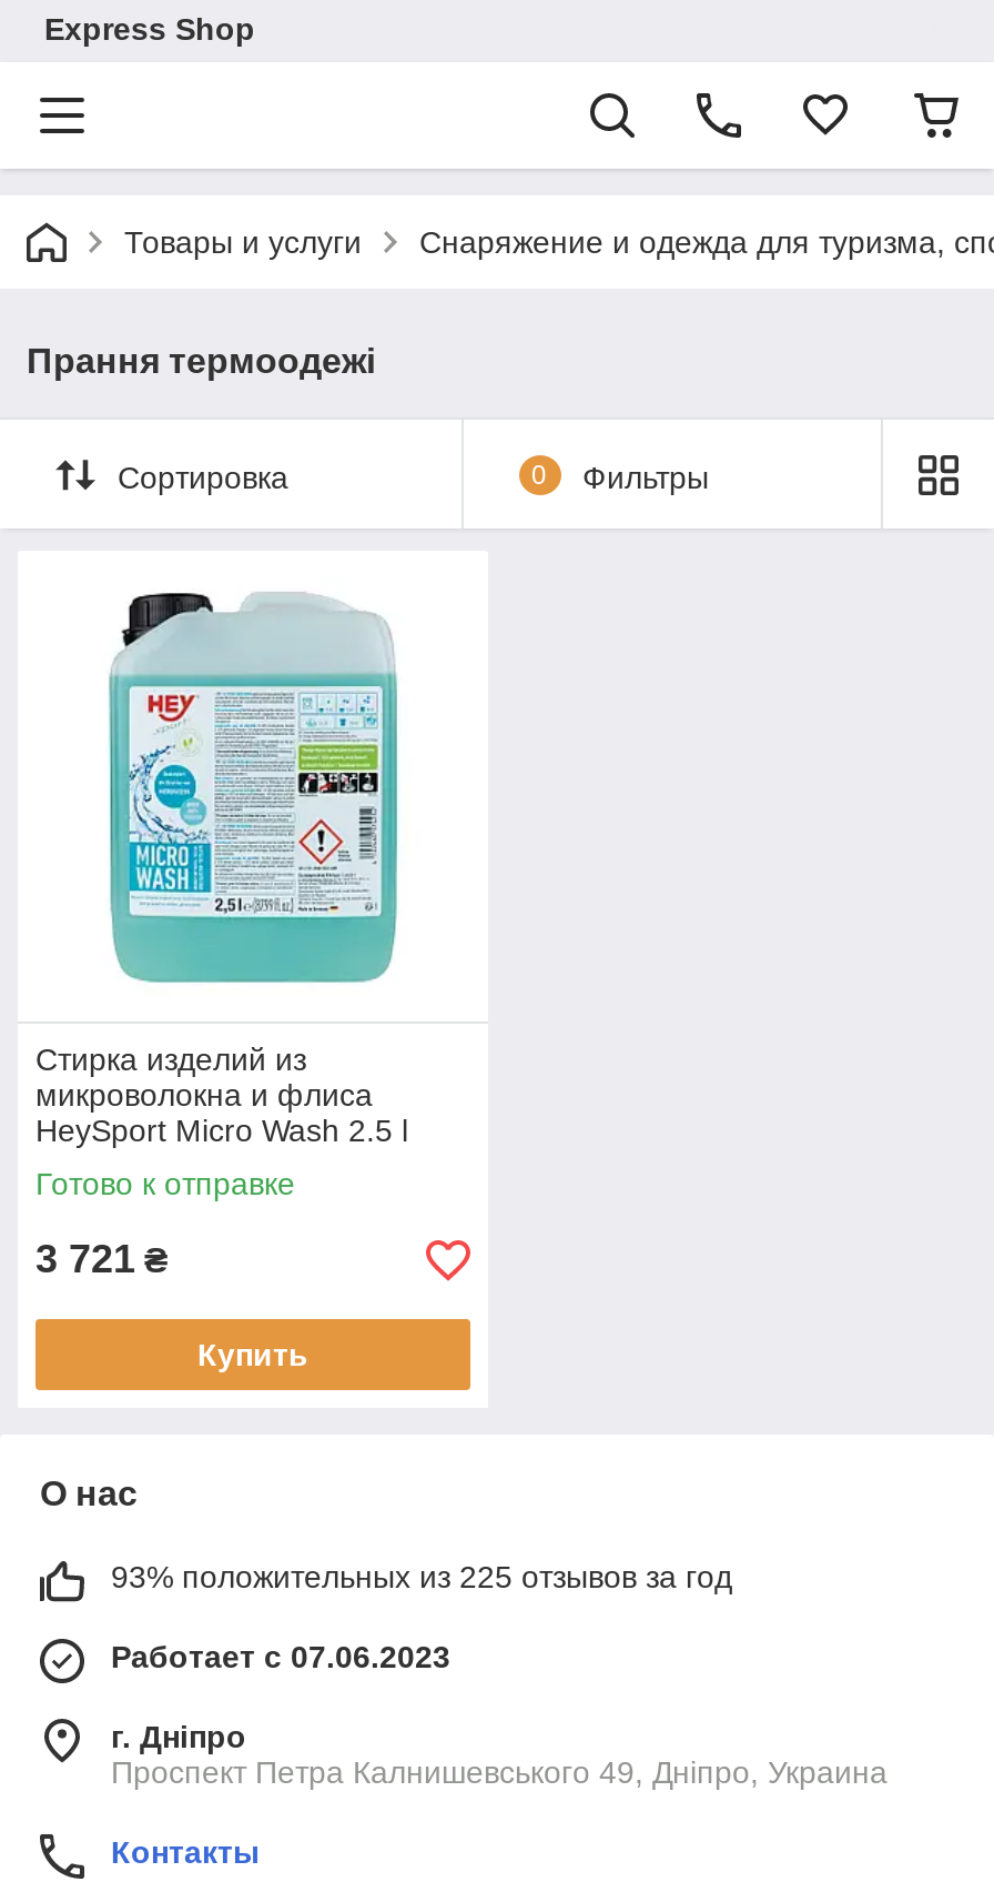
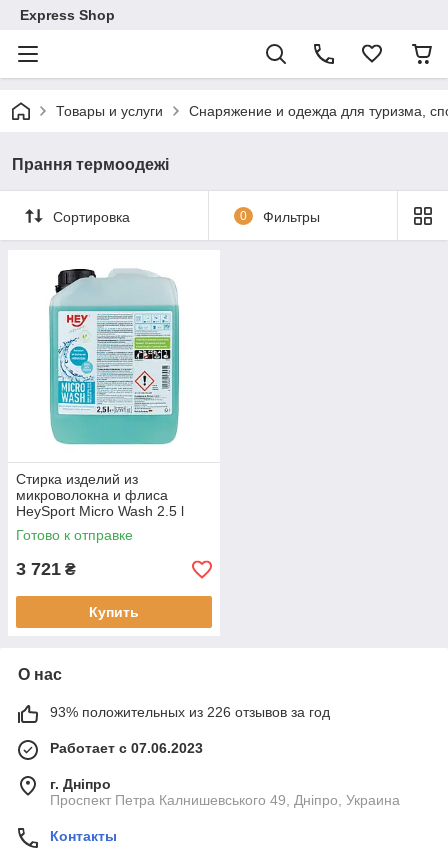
- 93% положительных из 225 отзывов за год
+ 93% положительных из 226 отзывов за год
